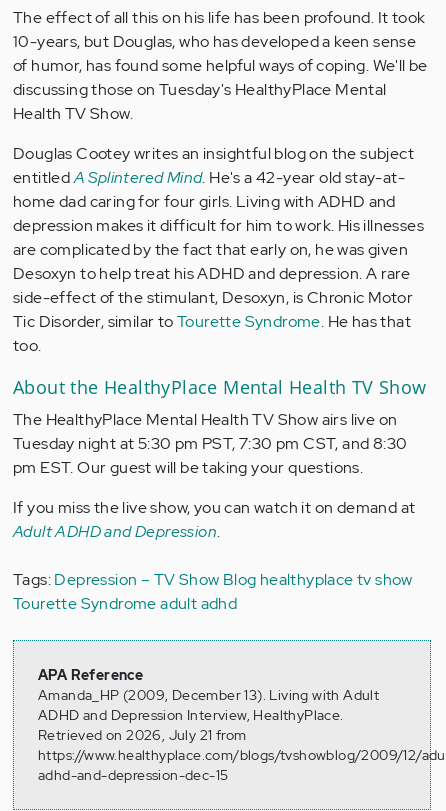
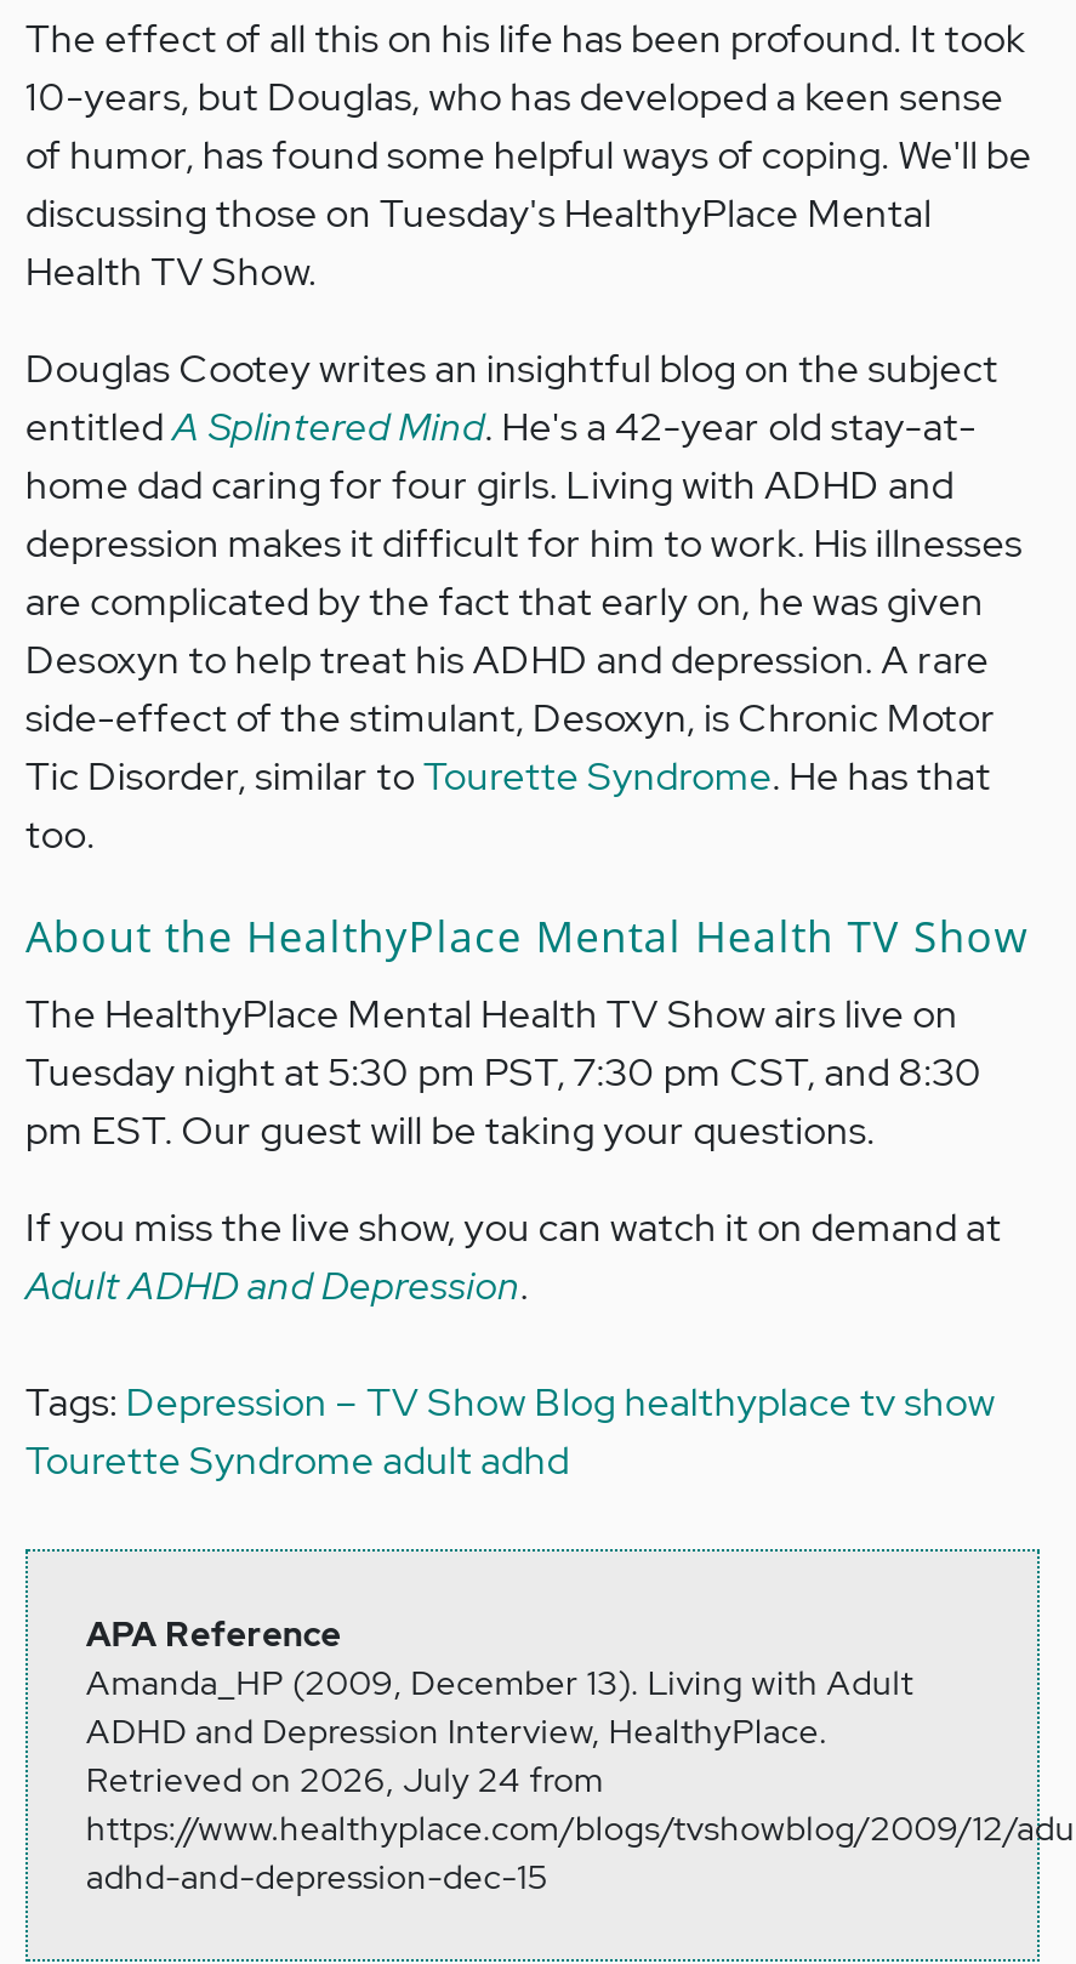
- Retrieved on 2026, July 21 from
+ Retrieved on 2026, July 24 from
